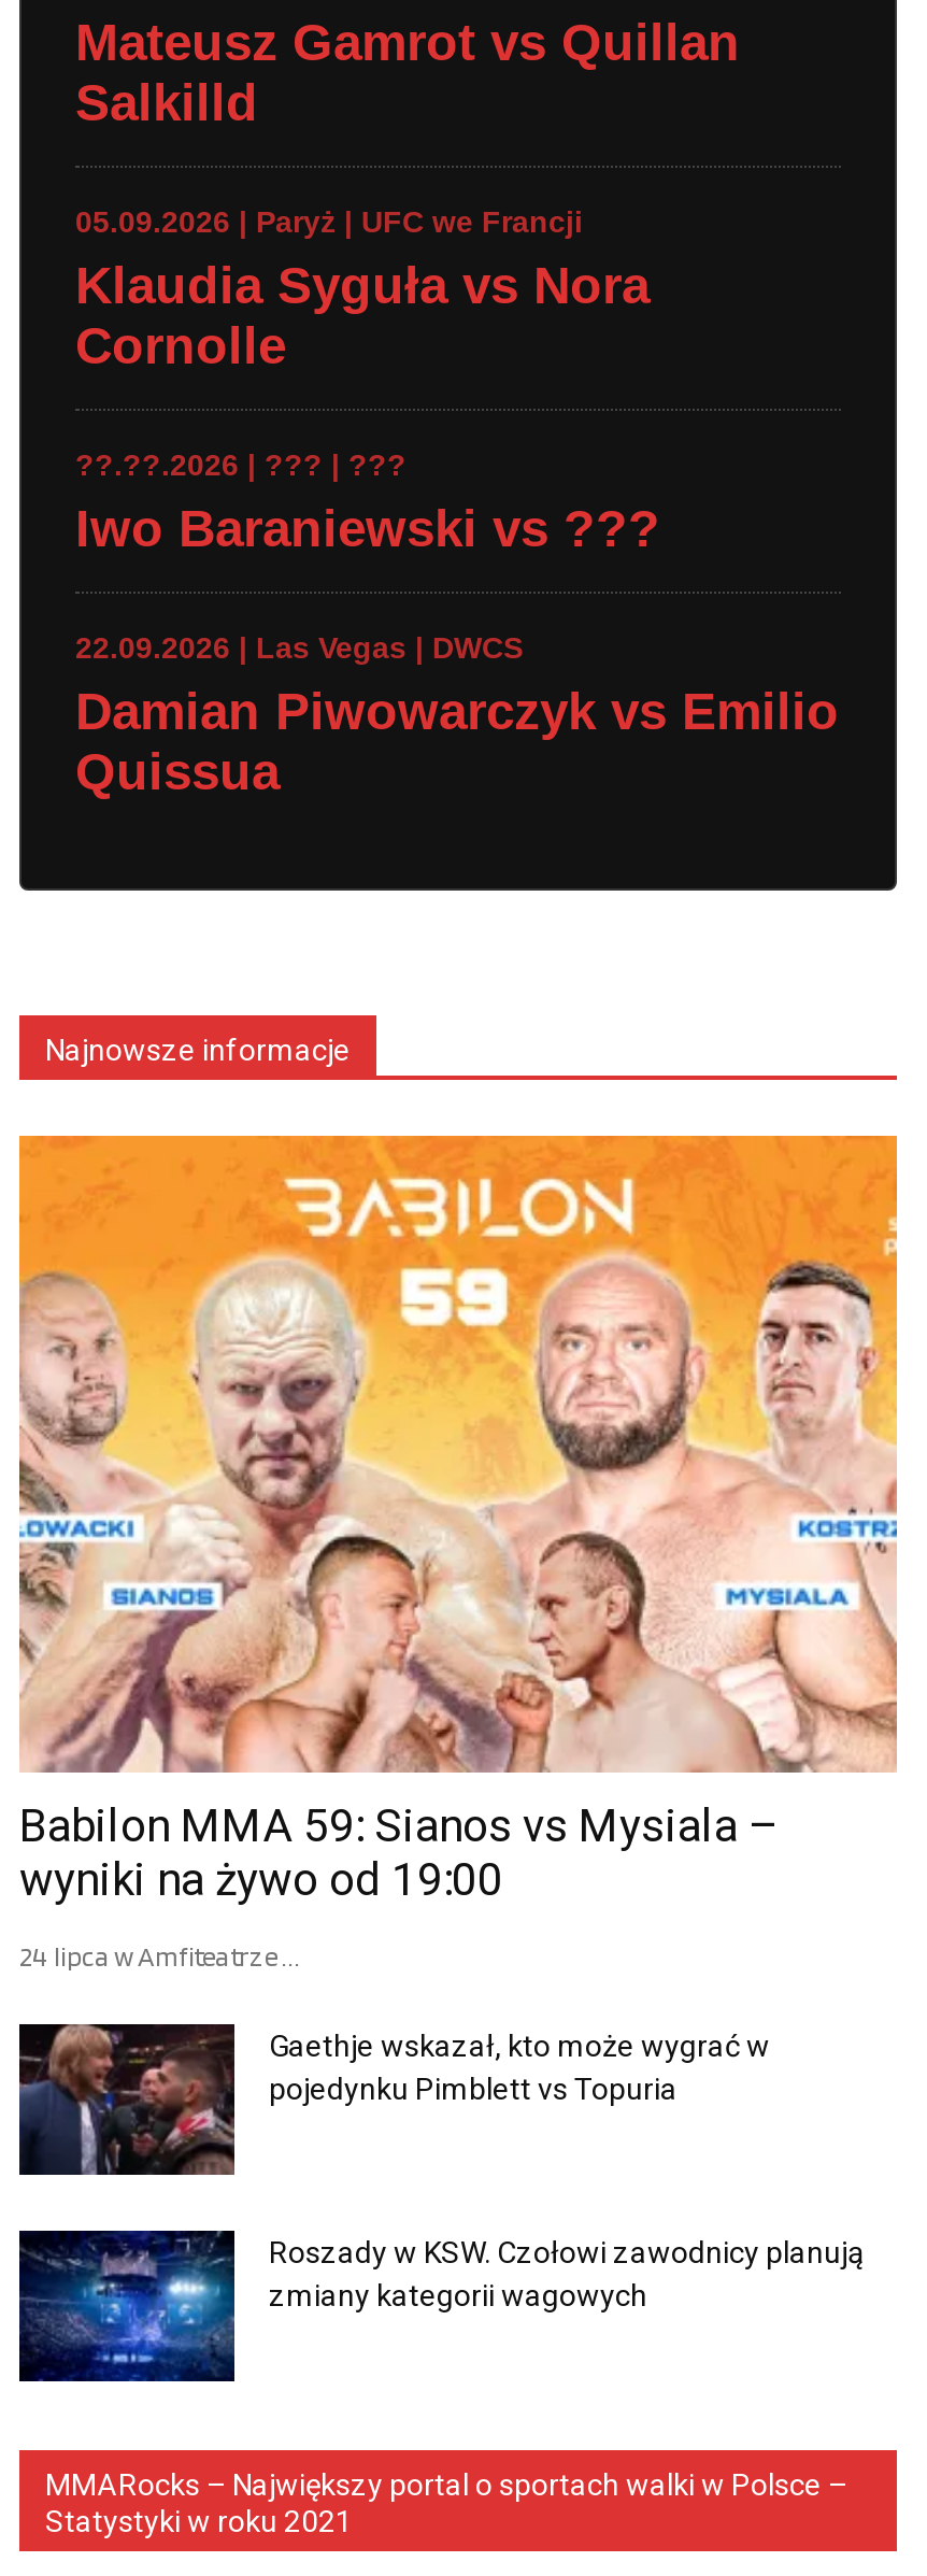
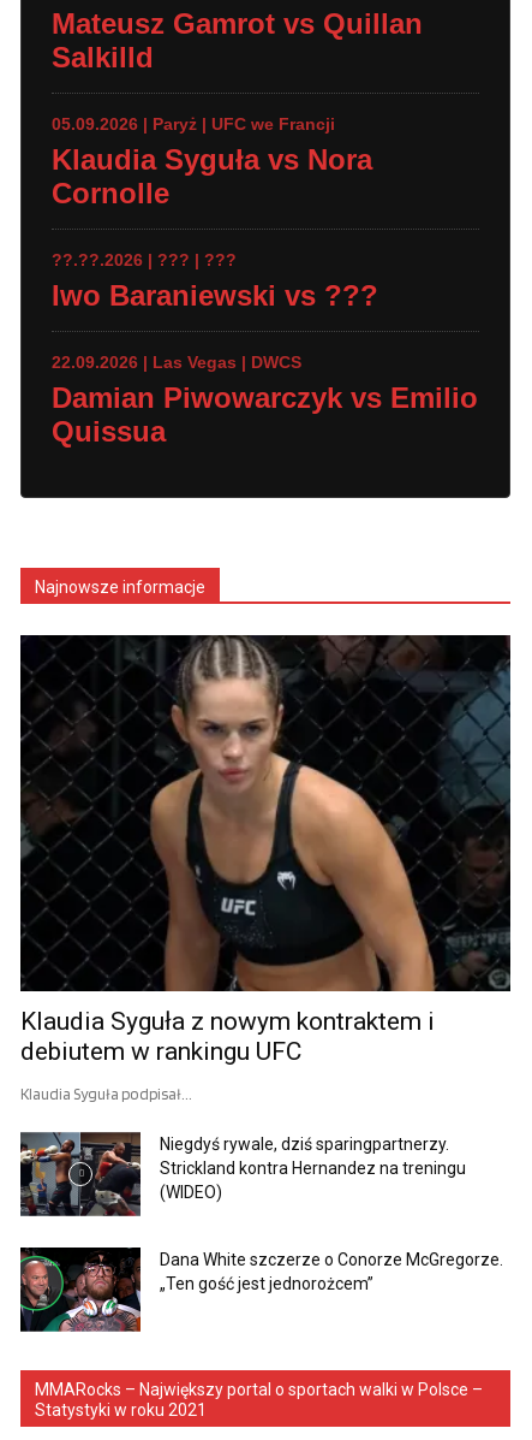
- [image]
- Babilon MMA 59: Sianos vs Mysiala –
- wyniki na żywo od 19:00
+ [image]
+ Klaudia Syguła z nowym kontraktem i
+ debiutem w rankingu UFC

- 24 lipca w Amfiteatrze ...
+ Klaudia Syguła podpisał...

- [image]
- Gaethje wskazał, kto może wygrać w
- pojedynku Pimblett vs Topuria
+ [image]
+ Niegdyś rywale, dziś sparingpartnerzy.
+ Strickland kontra Hernandez na treningu
+ (WIDEO)

- [image]
- Roszady w KSW. Czołowi zawodnicy planują
- zmiany kategorii wagowych
+ [image]
+ Dana White szczerze o Conorze McGregorze.
+ „Ten gość jest jednorożcem”
